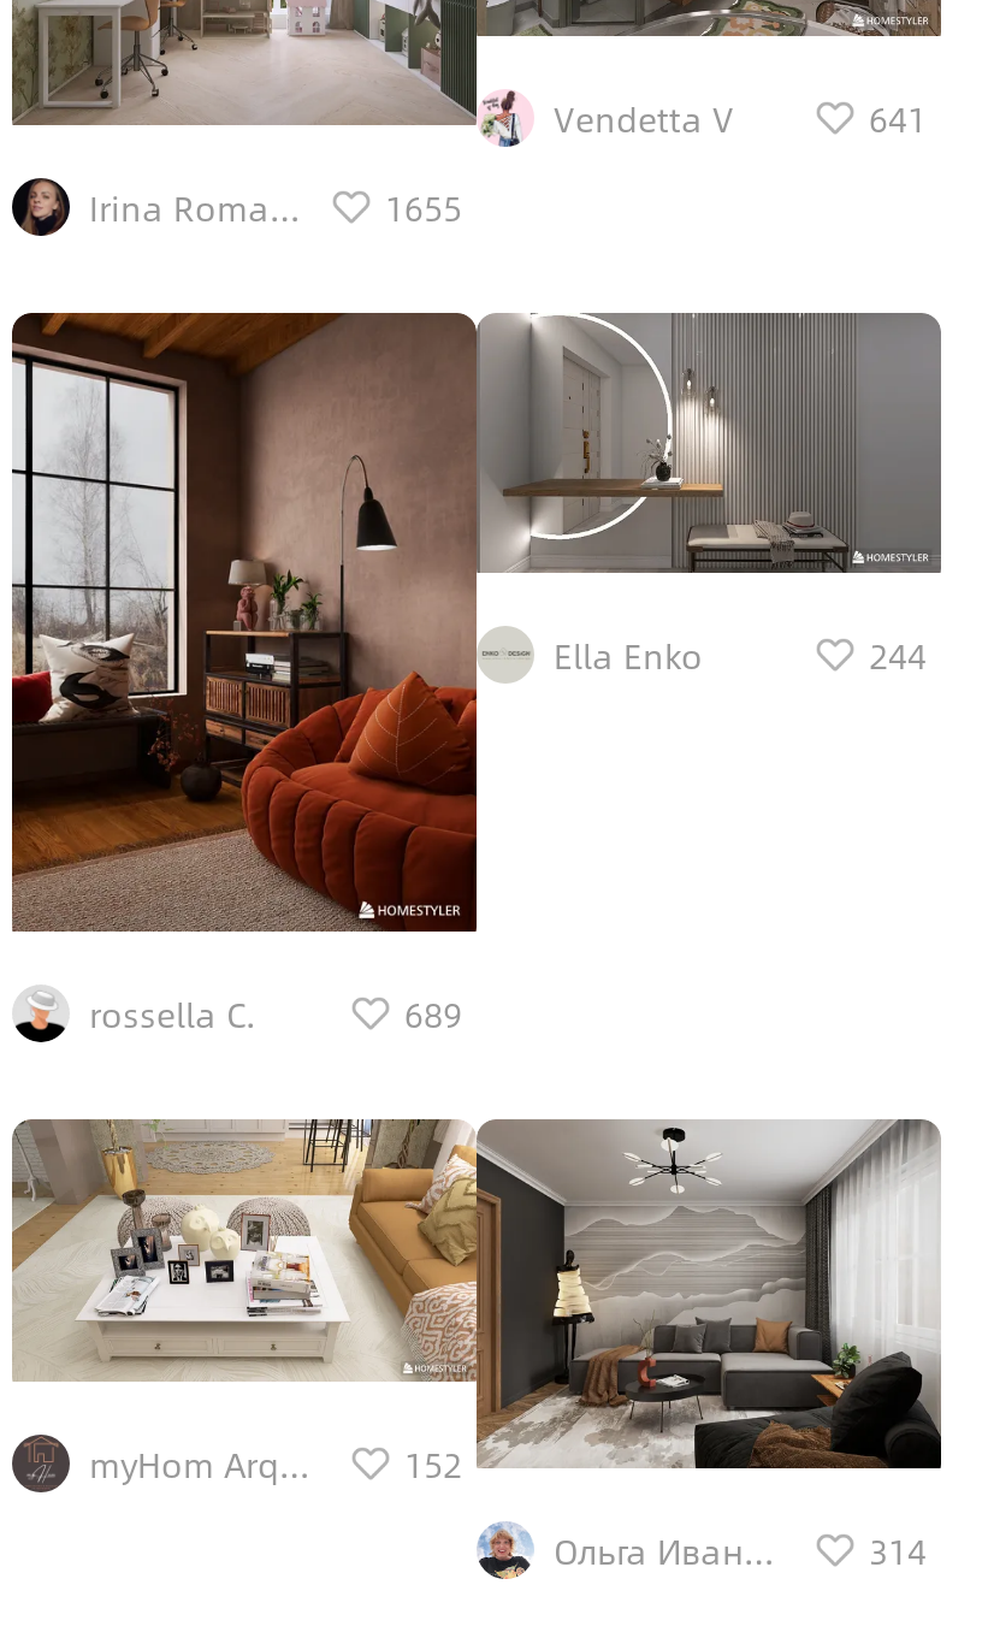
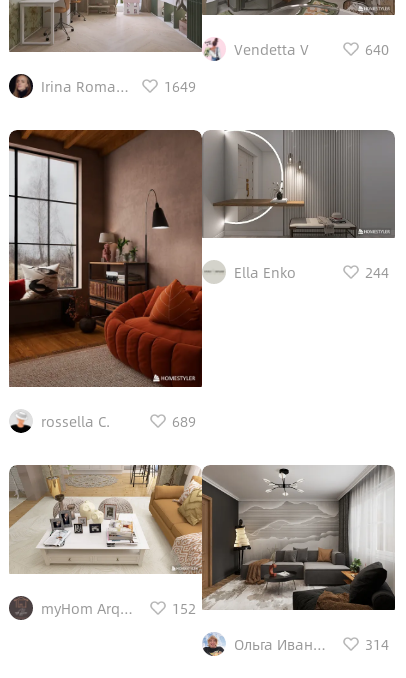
- 641
+ 640

- 1655
+ 1649
